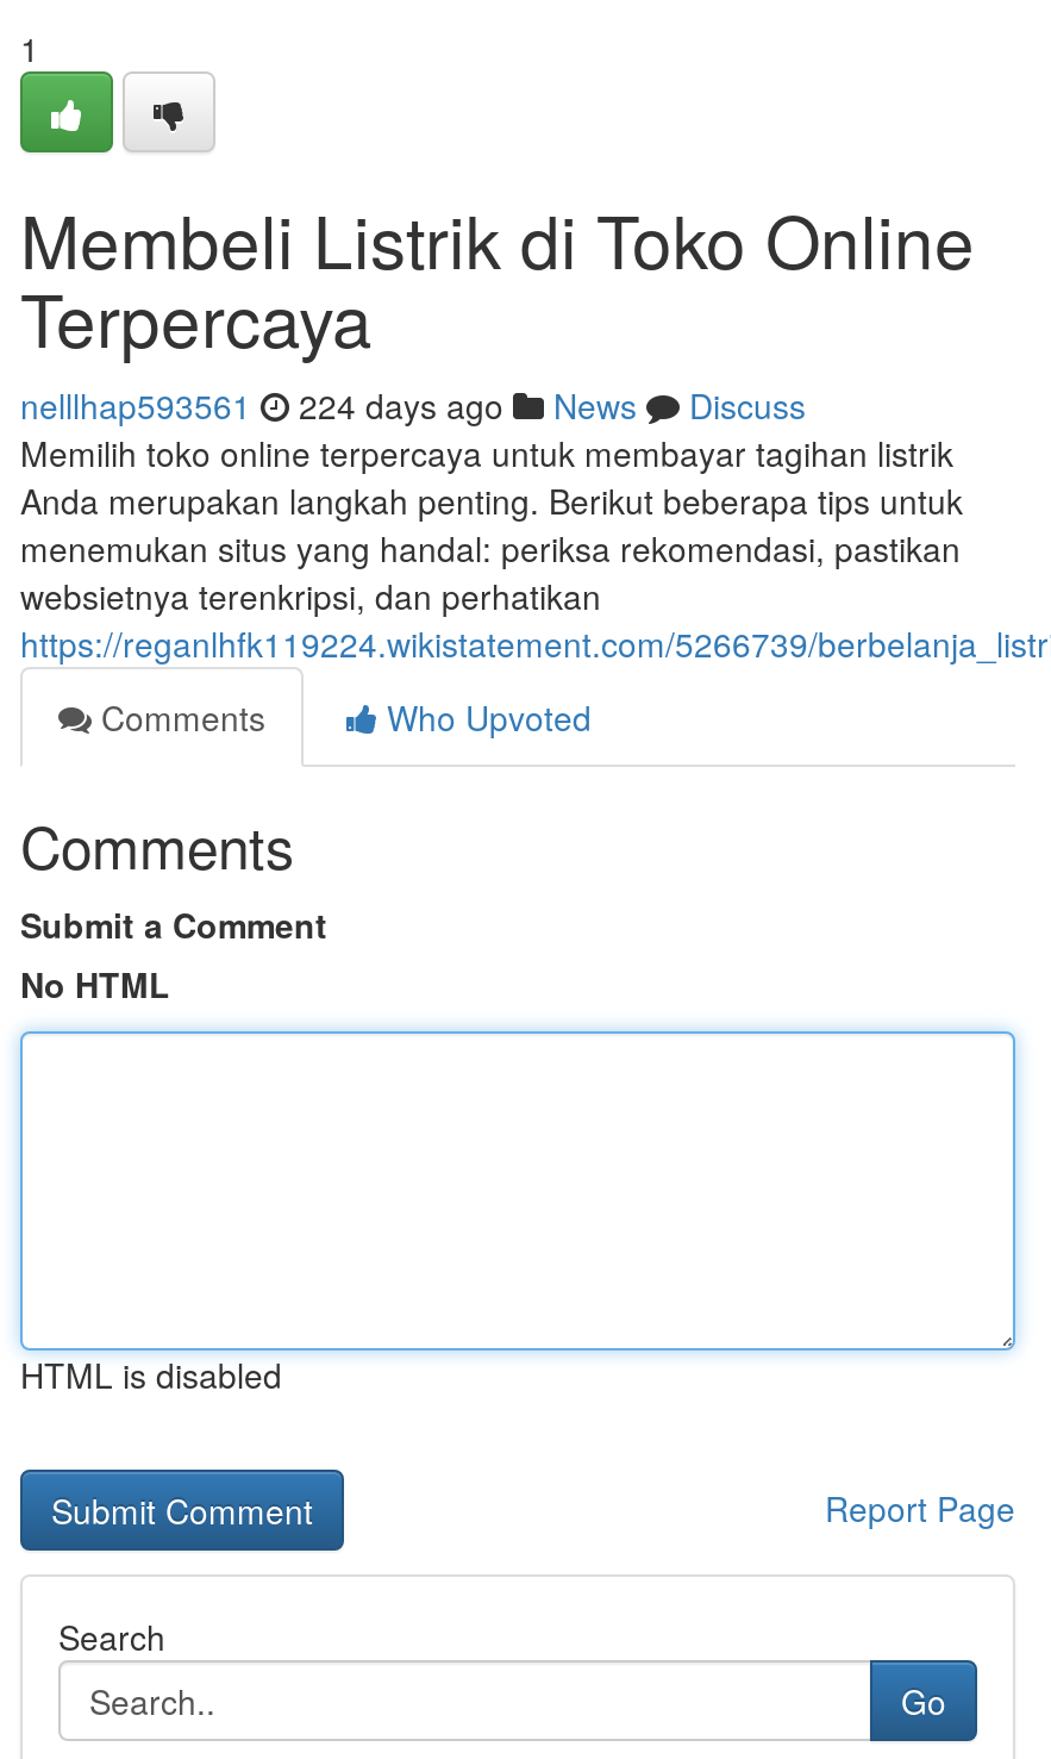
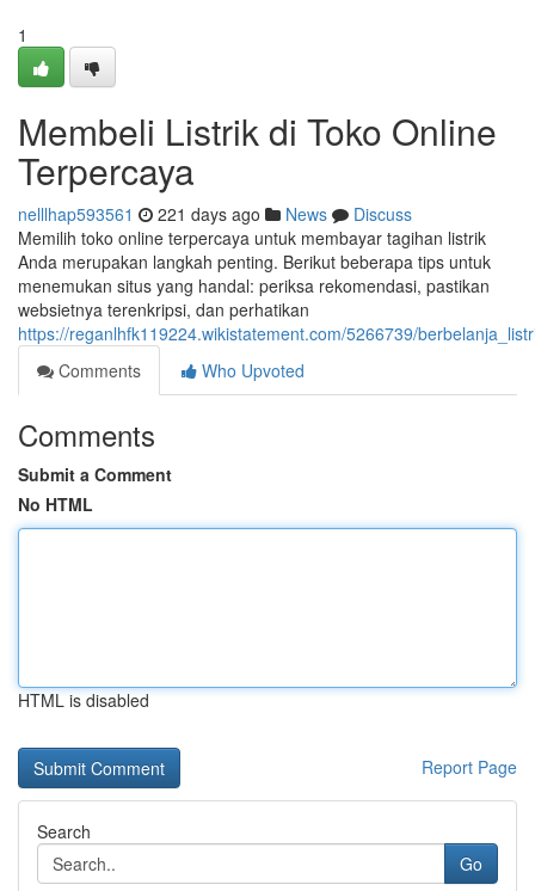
- nelllhap593561 224 days ago News Discuss
+ nelllhap593561 221 days ago News Discuss
